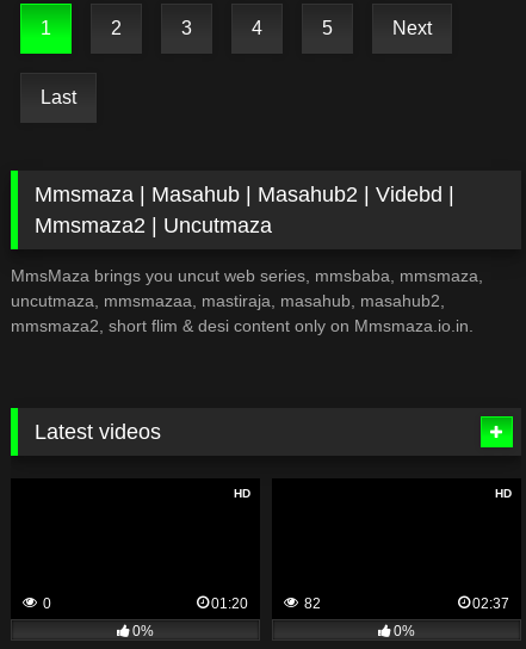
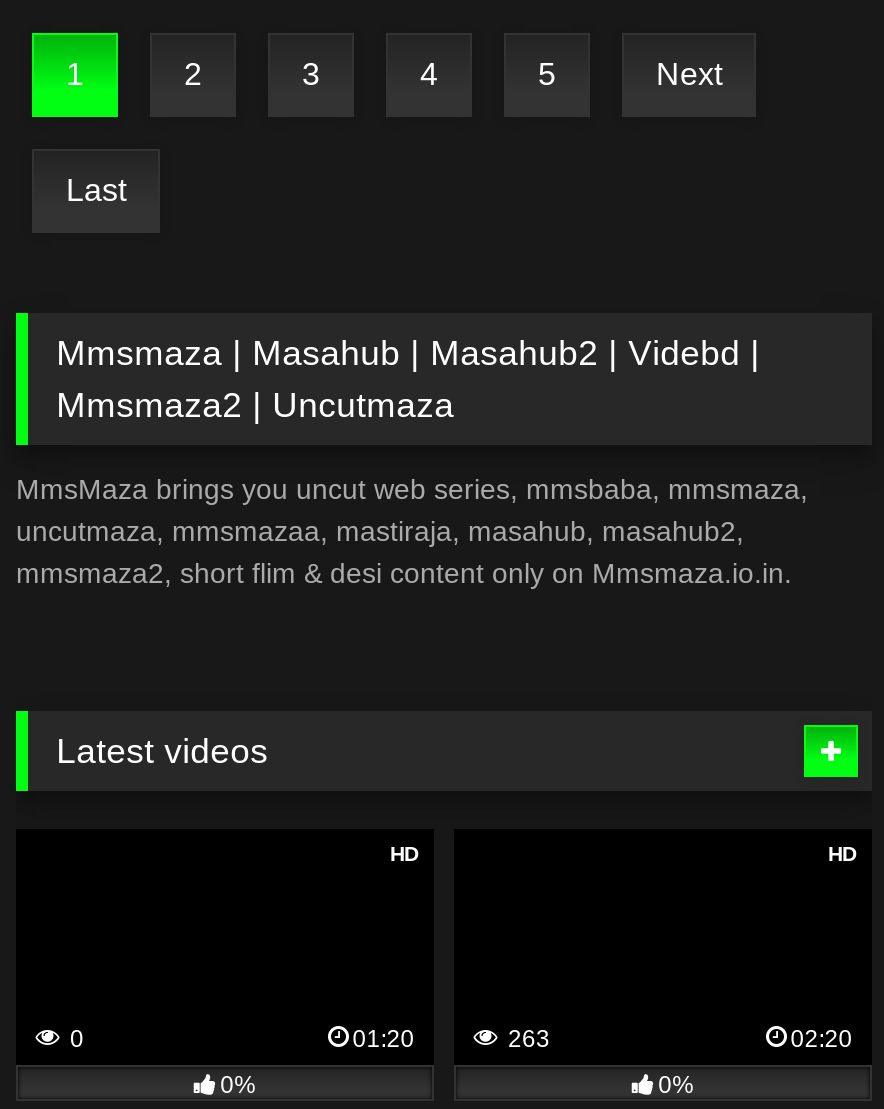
- 82
+ 263

- 02:37
+ 02:20
